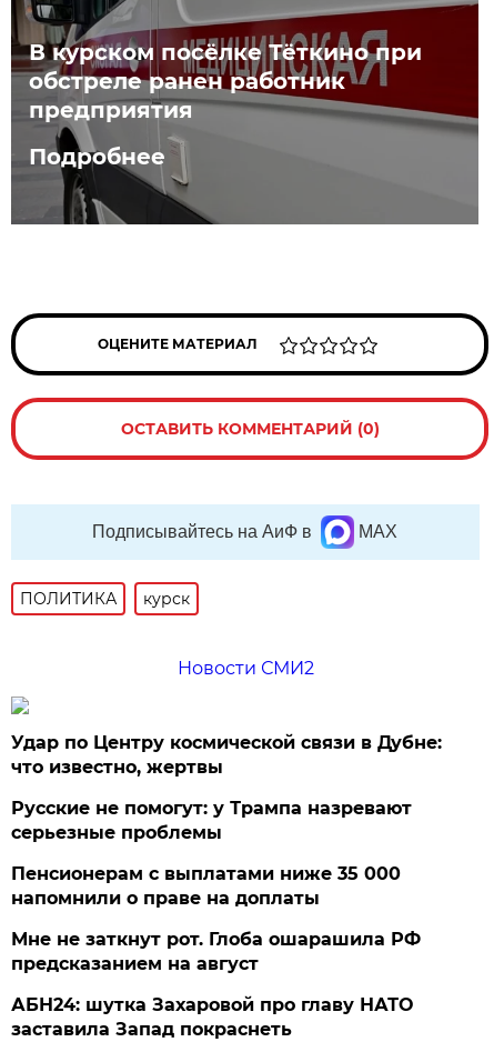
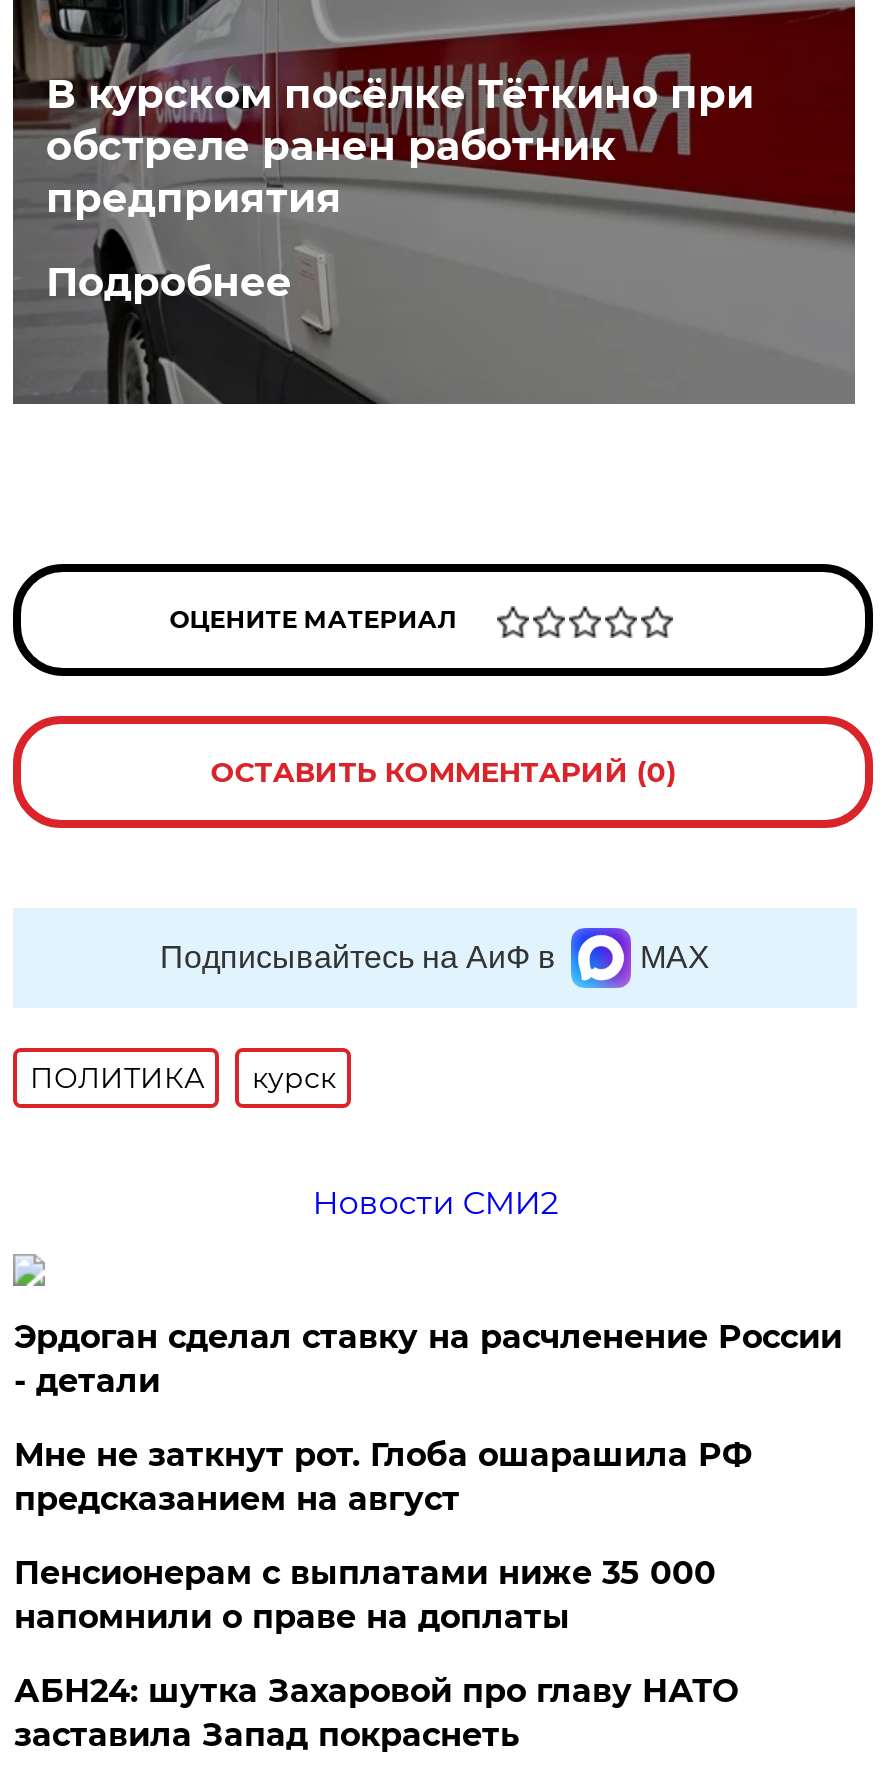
- Удар по Центру космической связи в Дубне:
- что известно, жертвы
+ Эрдоган сделал ставку на расчленение России
+ - детали

- Русские не помогут: у Трампа назревают
- серьезные проблемы

moved up: Мне не заткнут рот. Глоба ошарашила РФ | предсказанием на август
